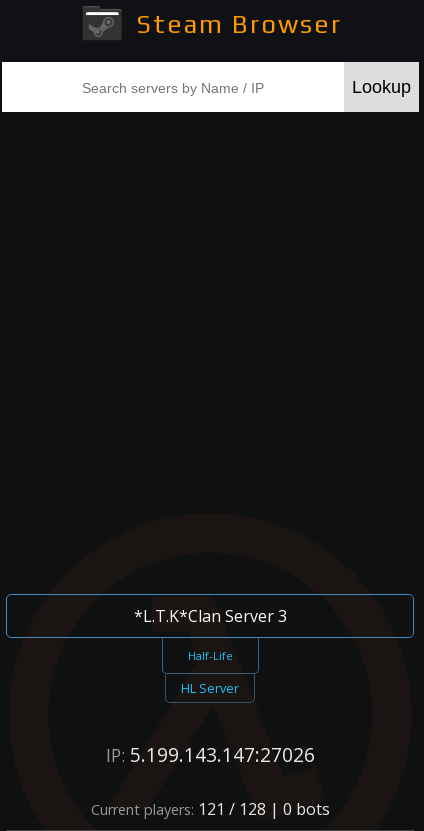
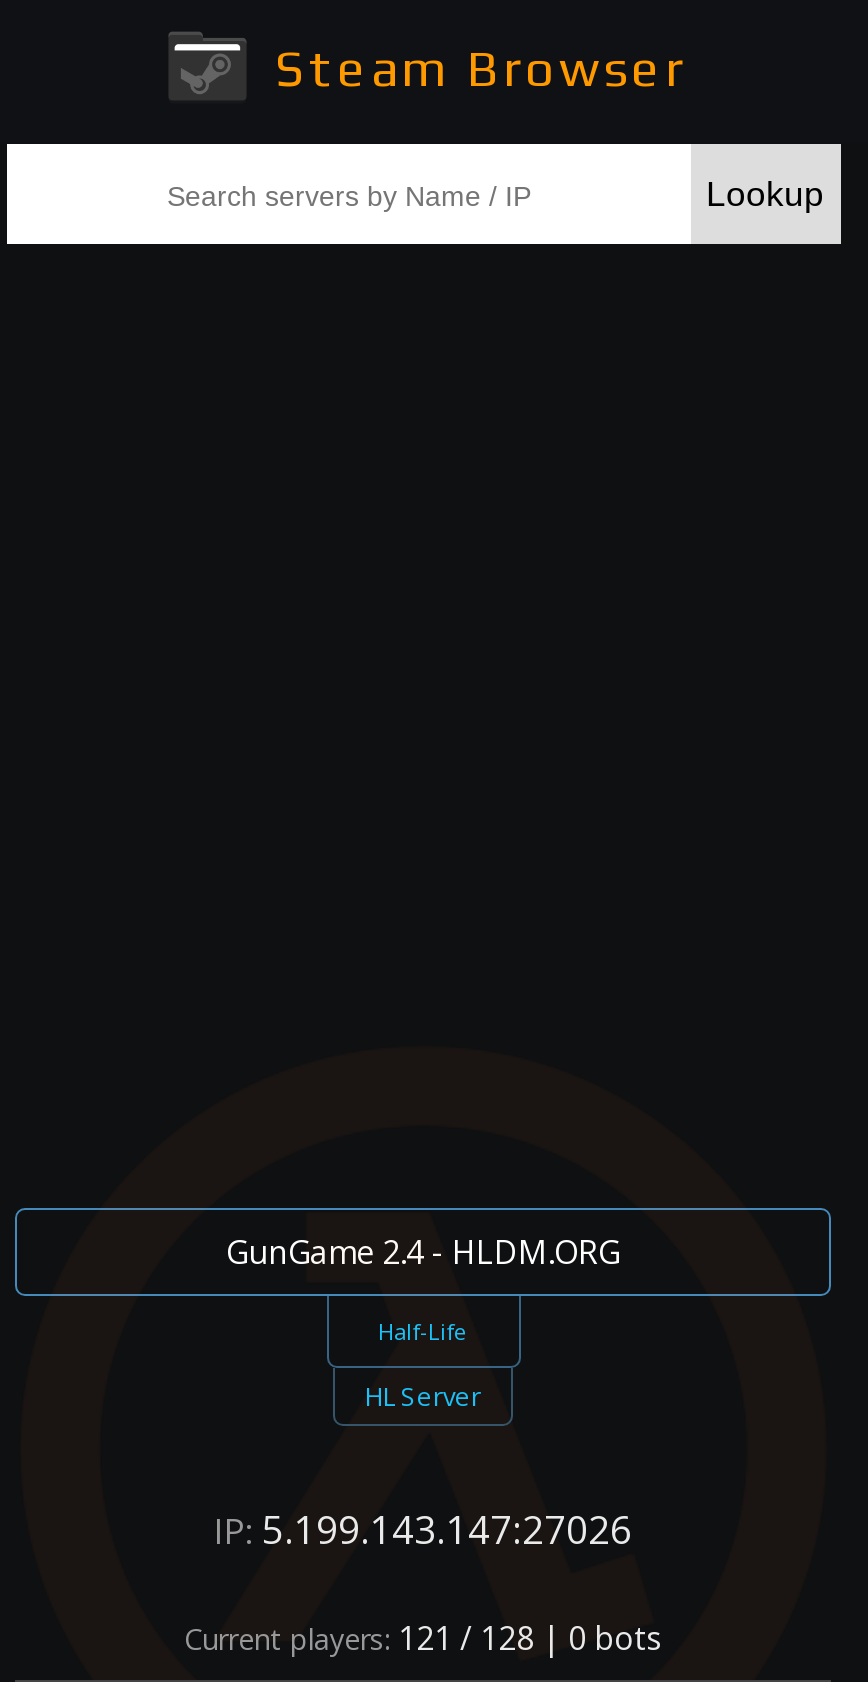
- *L.T.K*Clan Server 3
+ GunGame 2.4 - HLDM.ORG
